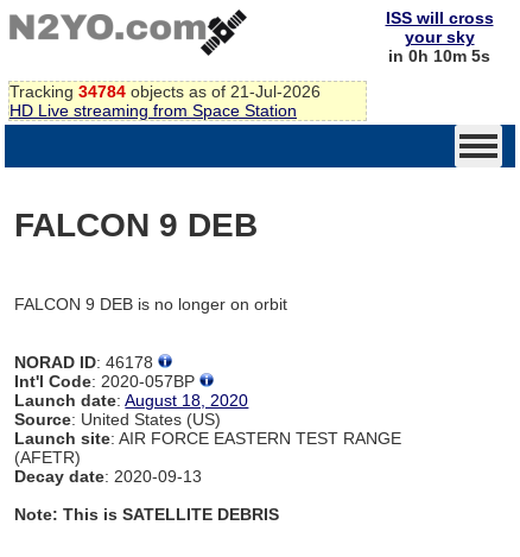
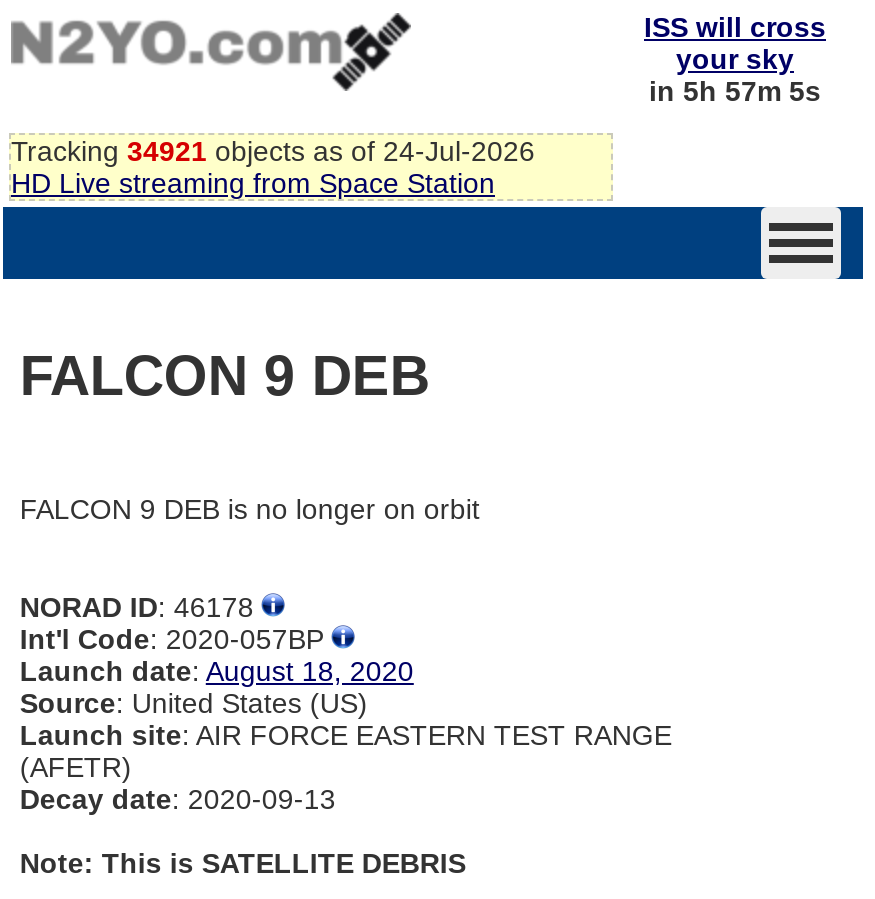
- in 0h 10m 5s
+ in 5h 57m 5s

- Tracking 34784 objects as of 21-Jul-2026
+ Tracking 34921 objects as of 24-Jul-2026
